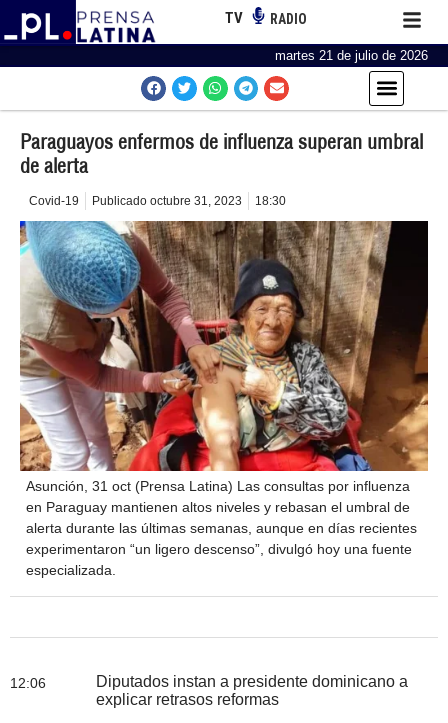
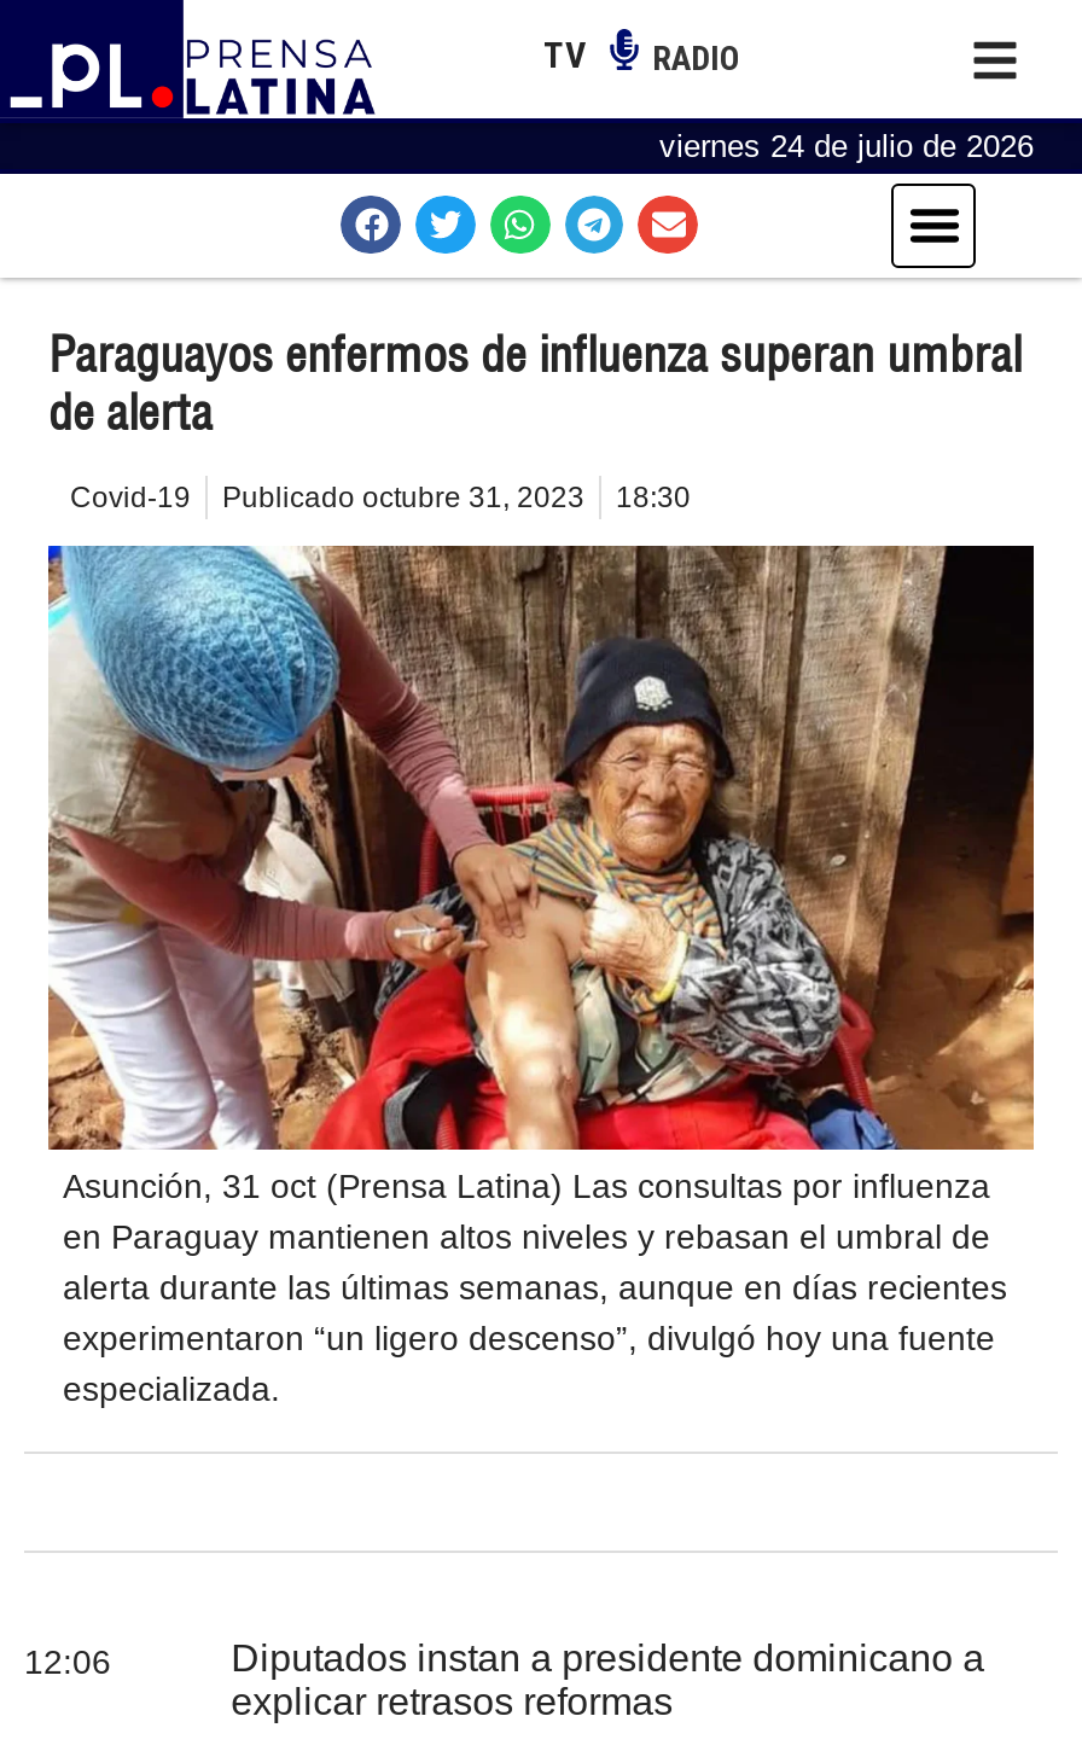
- martes 21 de julio de 2026
+ viernes 24 de julio de 2026
